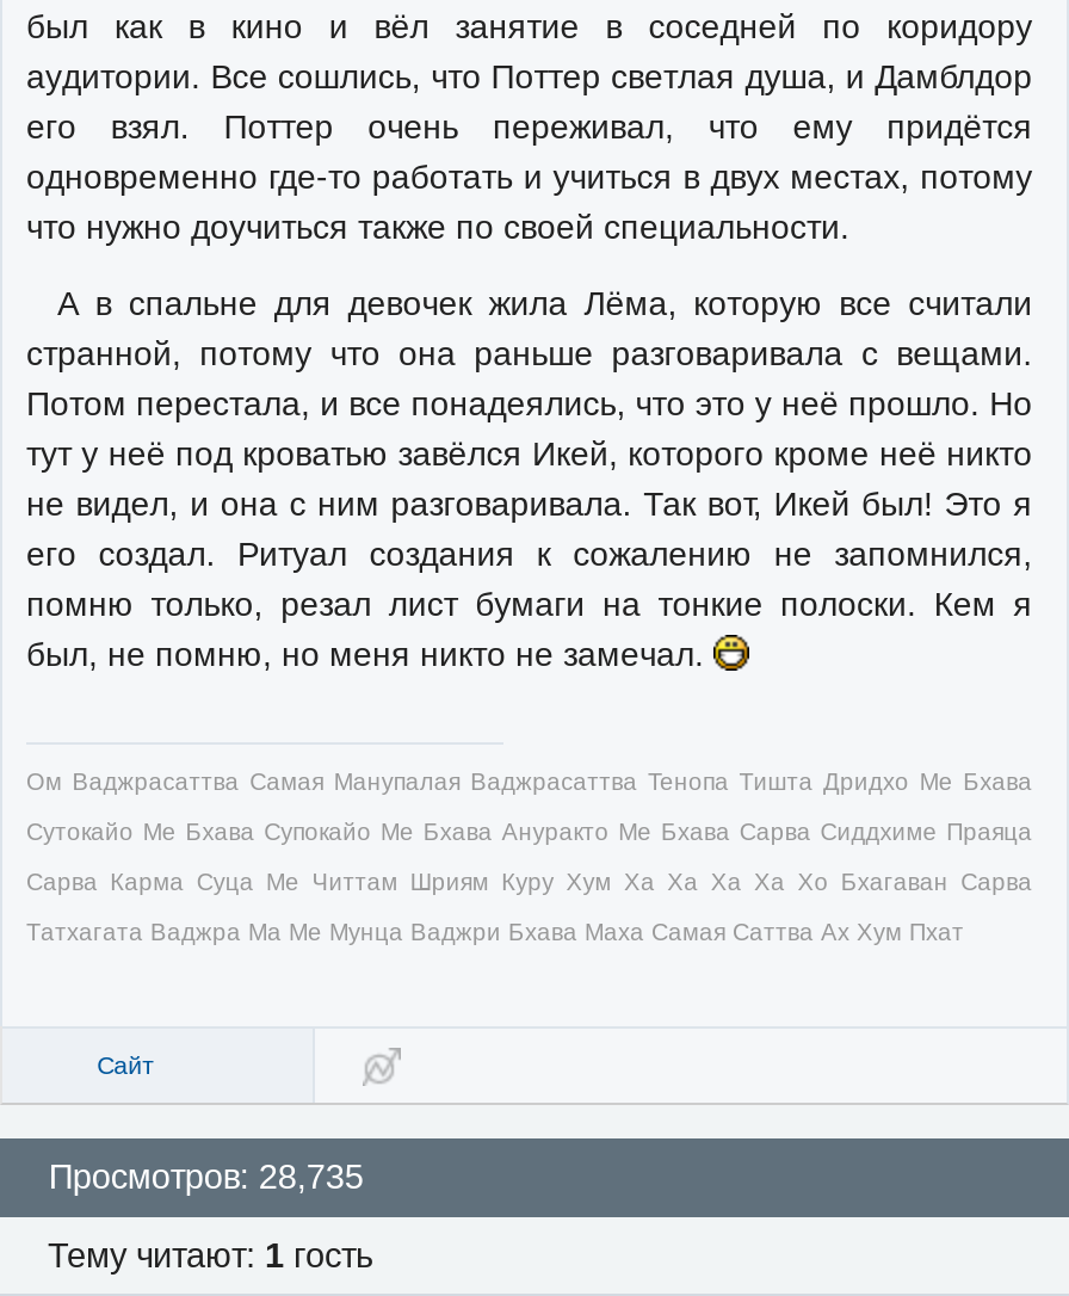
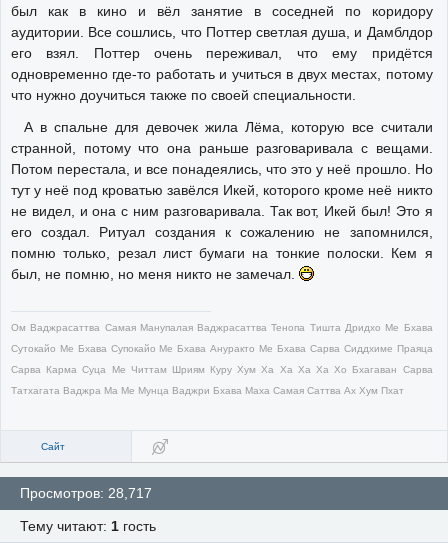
- Просмотров: 28,735
+ Просмотров: 28,717
